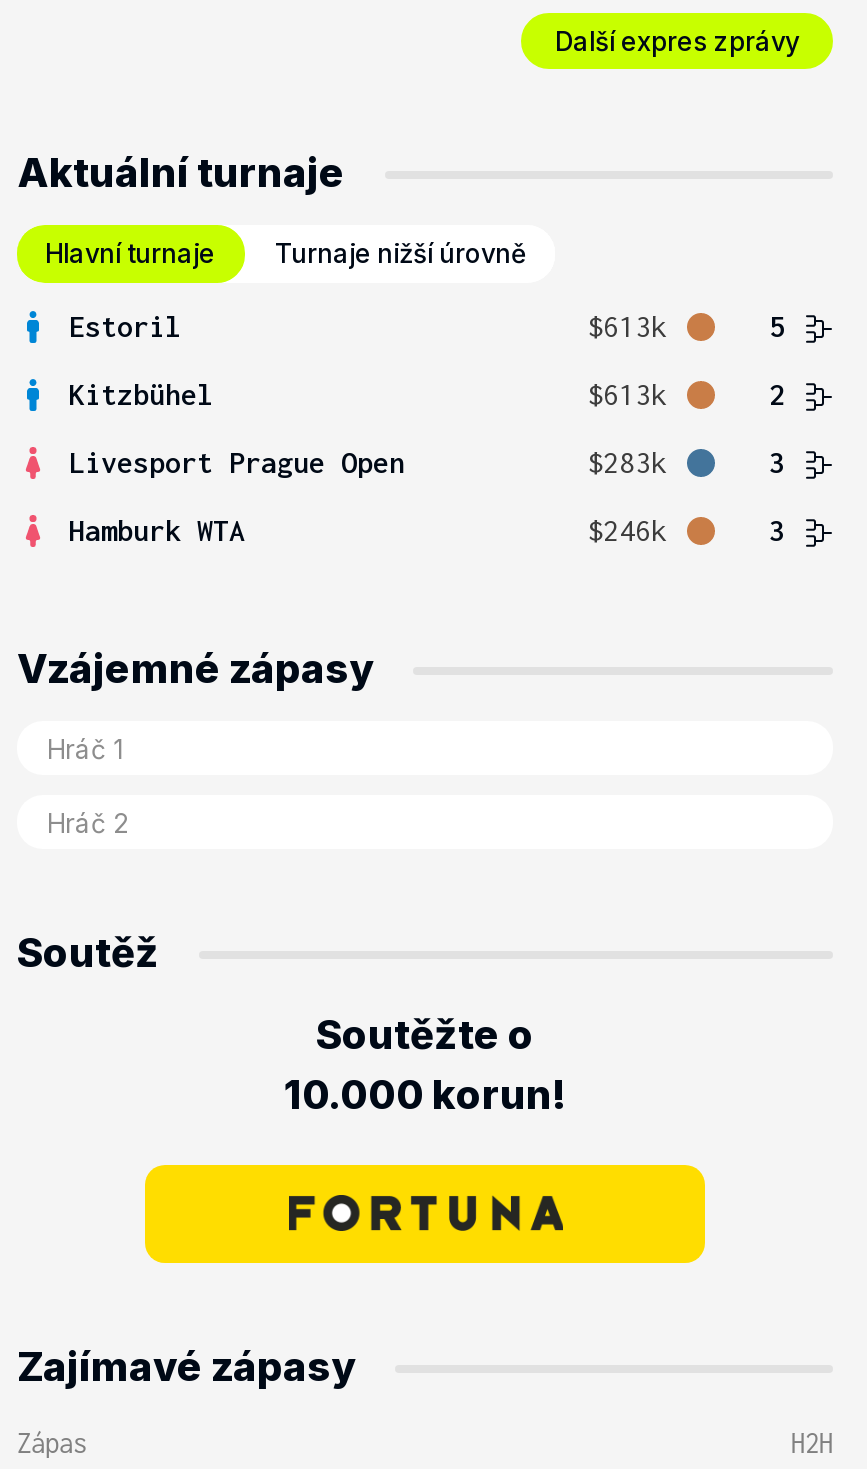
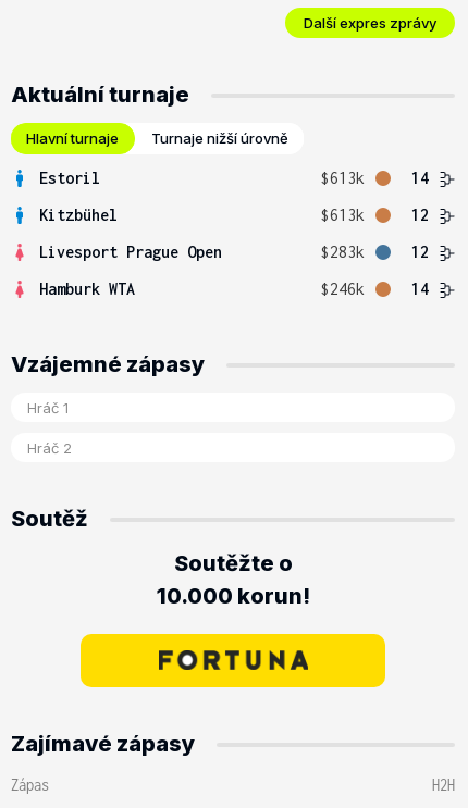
- 5
+ 14

- 2
+ 12

- 3
+ 12

- 3
+ 14
